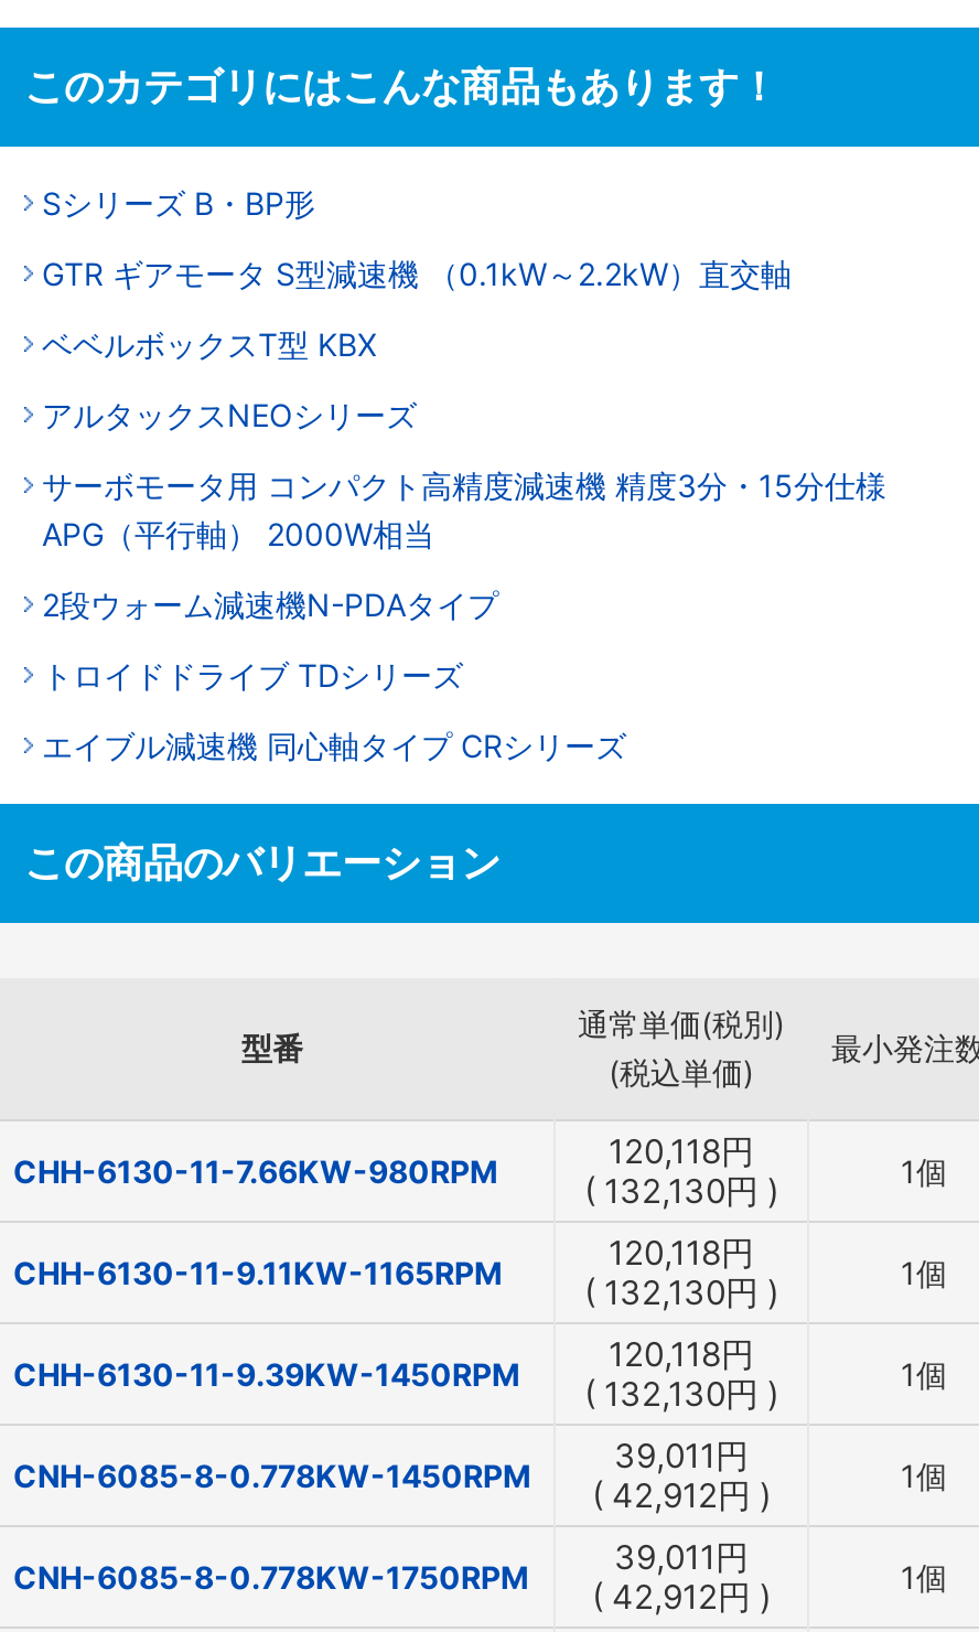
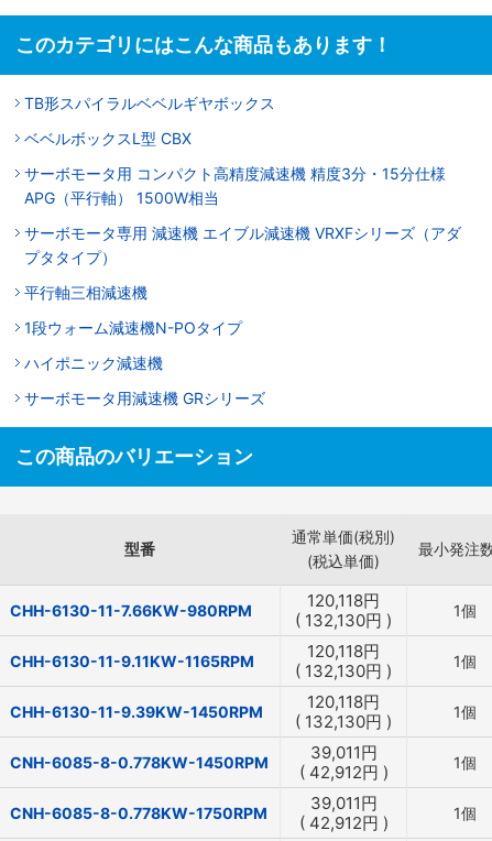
- Sシリーズ B・BP形
- GTR ギアモータ S型減速機 （0.1kW～2.2kW）直交軸
- ベベルボックスT型 KBX
- アルタックスNEOシリーズ
+ TB形スパイラルベベルギヤボックス
+ ベベルボックスL型 CBX

moved up: サーボモータ用 コンパクト高精度減速機 精度3分・15分仕様

- APG（平行軸） 2000W相当
- 2段ウォーム減速機N-PDAタイプ
- トロイドドライブ TDシリーズ
- エイブル減速機 同心軸タイプ CRシリーズ
+ APG（平行軸） 1500W相当
+ サーボモータ専用 減速機 エイブル減速機 VRXFシリーズ（アダ
+ プタタイプ）
+ 平行軸三相減速機
+ 1段ウォーム減速機N-POタイプ
+ ハイポニック減速機
+ サーボモータ用減速機 GRシリーズ
